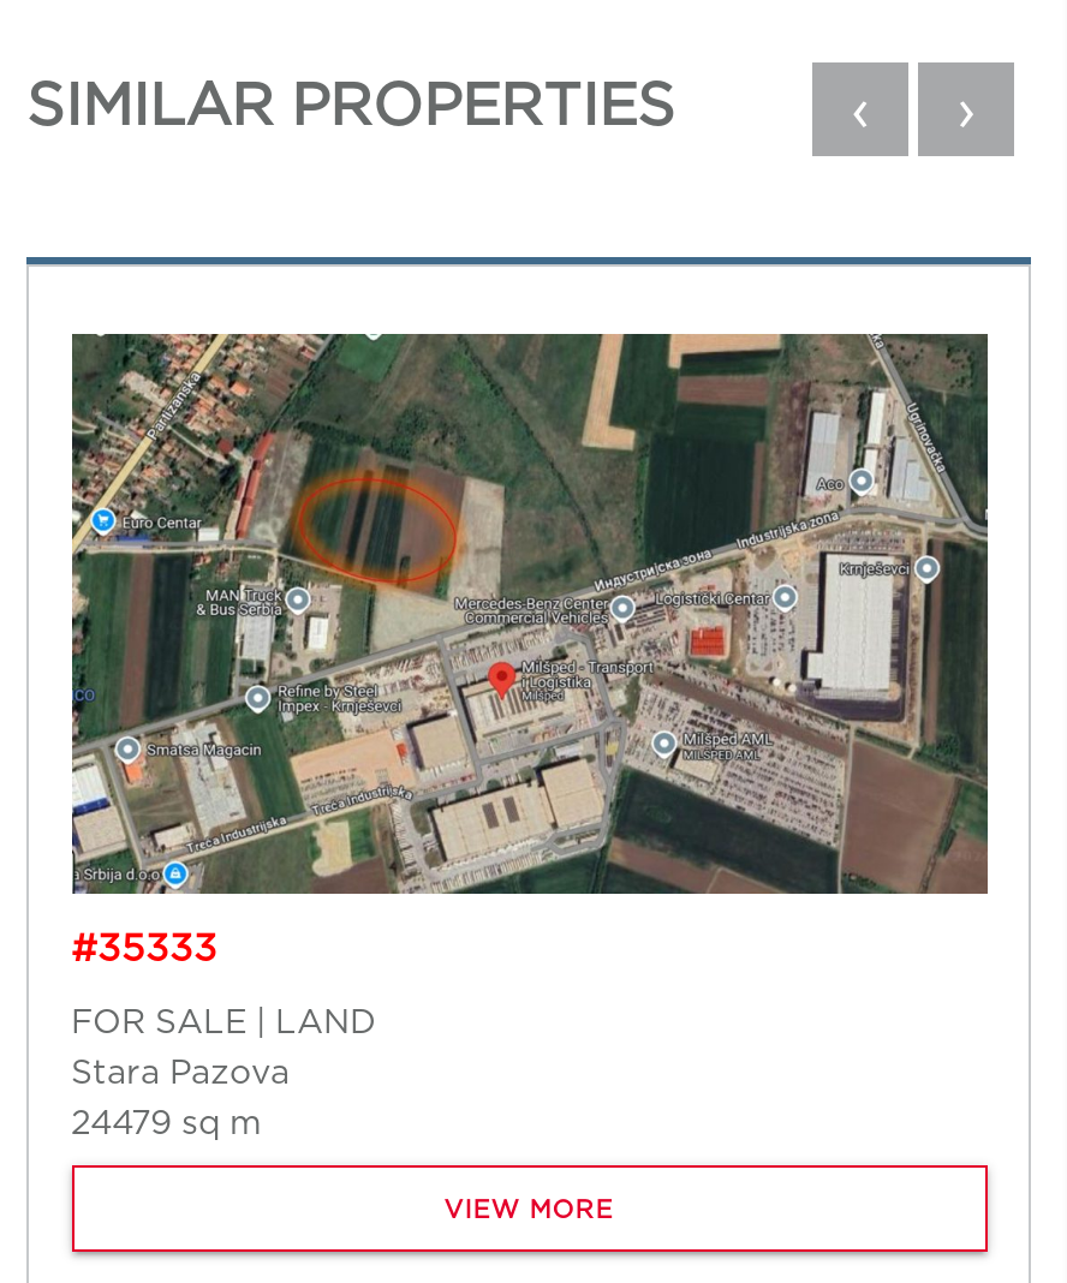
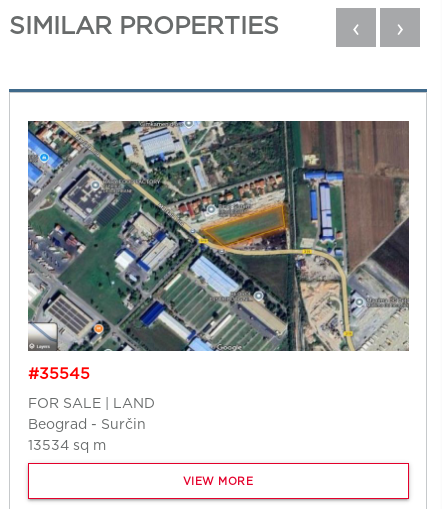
- [image]
- #35333
+ [image]
+ #35545

- Stara Pazova
- 24479 sq m
+ Beograd - Surčin
+ 13534 sq m
